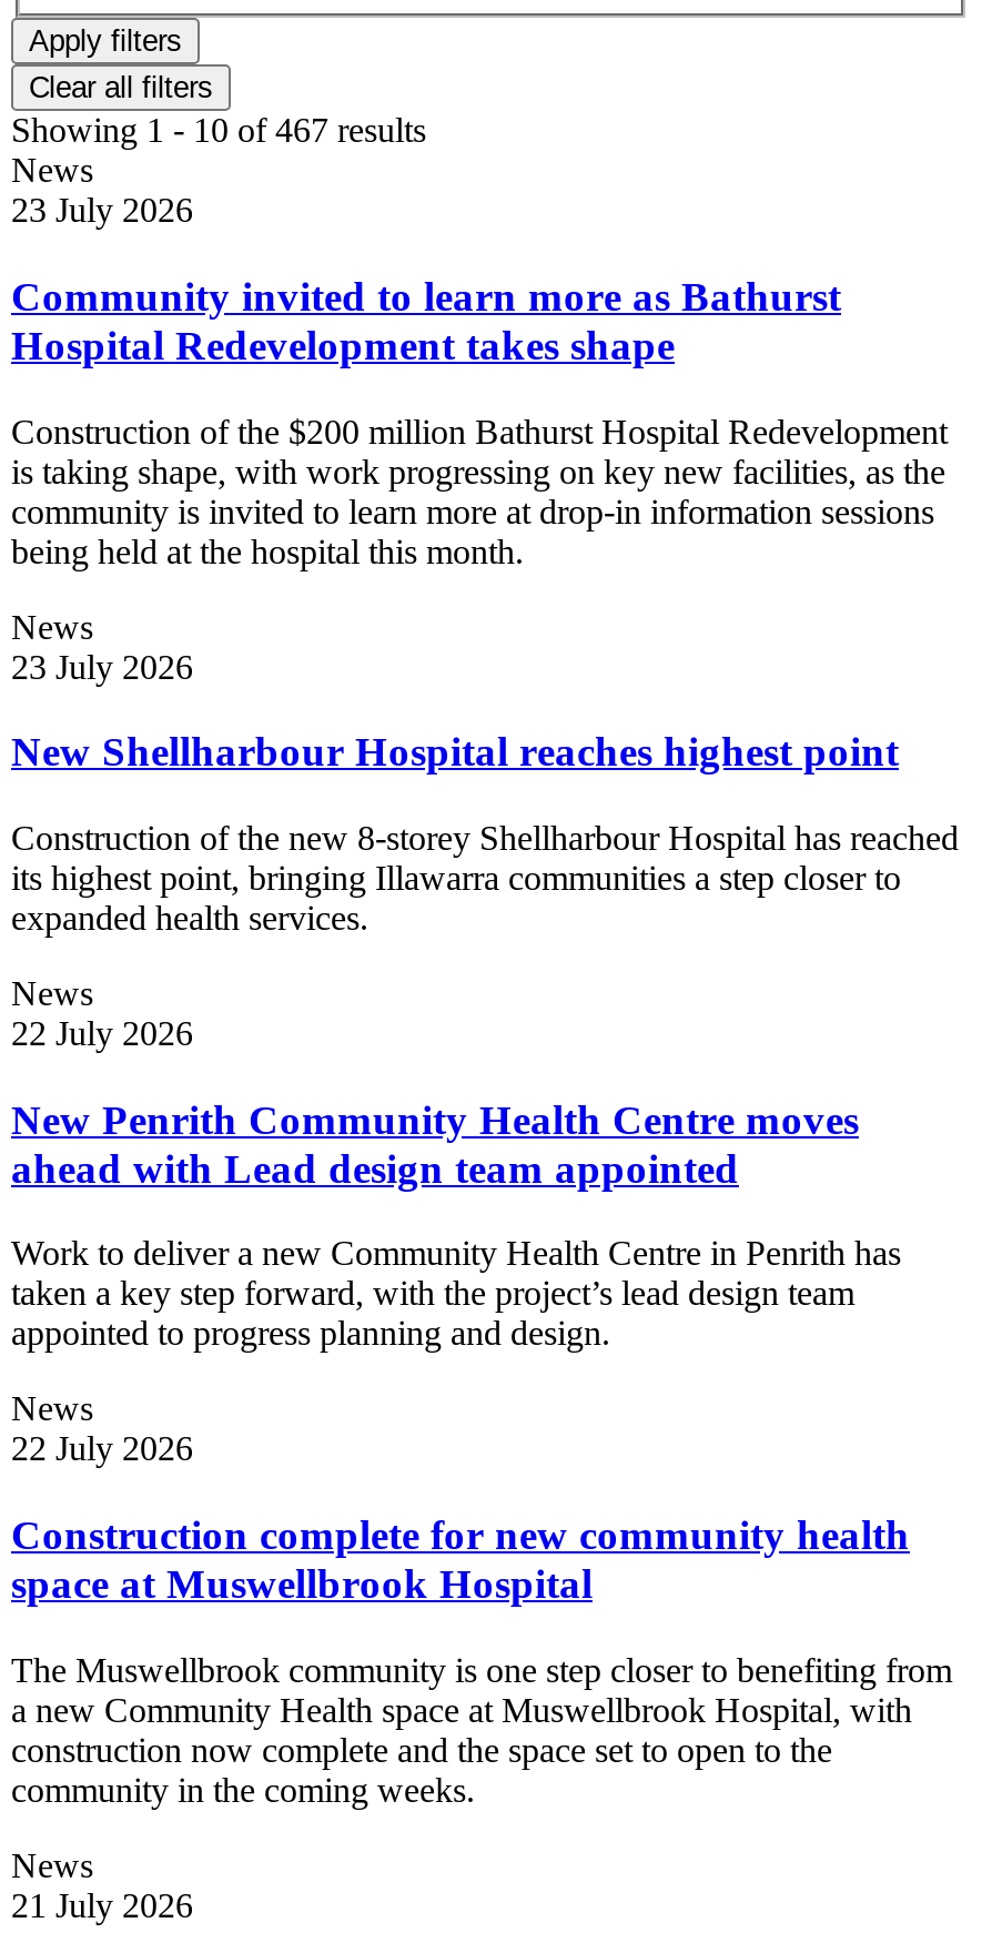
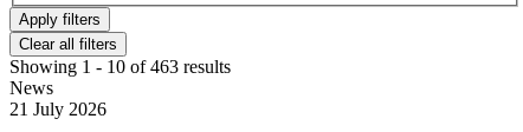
- Showing 1 - 10 of 467 results
- News
- 23 July 2026
- Community invited to learn more as Bathurst
- Hospital Redevelopment takes shape
- Construction of the $200 million Bathurst Hospital Redevelopment
- is taking shape, with work progressing on key new facilities, as the
- community is invited to learn more at drop-in information sessions
- being held at the hospital this month.
- News
- 23 July 2026
- New Shellharbour Hospital reaches highest point
- Construction of the new 8-storey Shellharbour Hospital has reached
- its highest point, bringing Illawarra communities a step closer to
- expanded health services.
- News
- 22 July 2026
- New Penrith Community Health Centre moves
- ahead with Lead design team appointed
- Work to deliver a new Community Health Centre in Penrith has
- taken a key step forward, with the project’s lead design team
- appointed to progress planning and design.
- News
- 22 July 2026
- Construction complete for new community health
- space at Muswellbrook Hospital
- The Muswellbrook community is one step closer to benefiting from
- a new Community Health space at Muswellbrook Hospital, with
- construction now complete and the space set to open to the
- community in the coming weeks.
+ Showing 1 - 10 of 463 results
